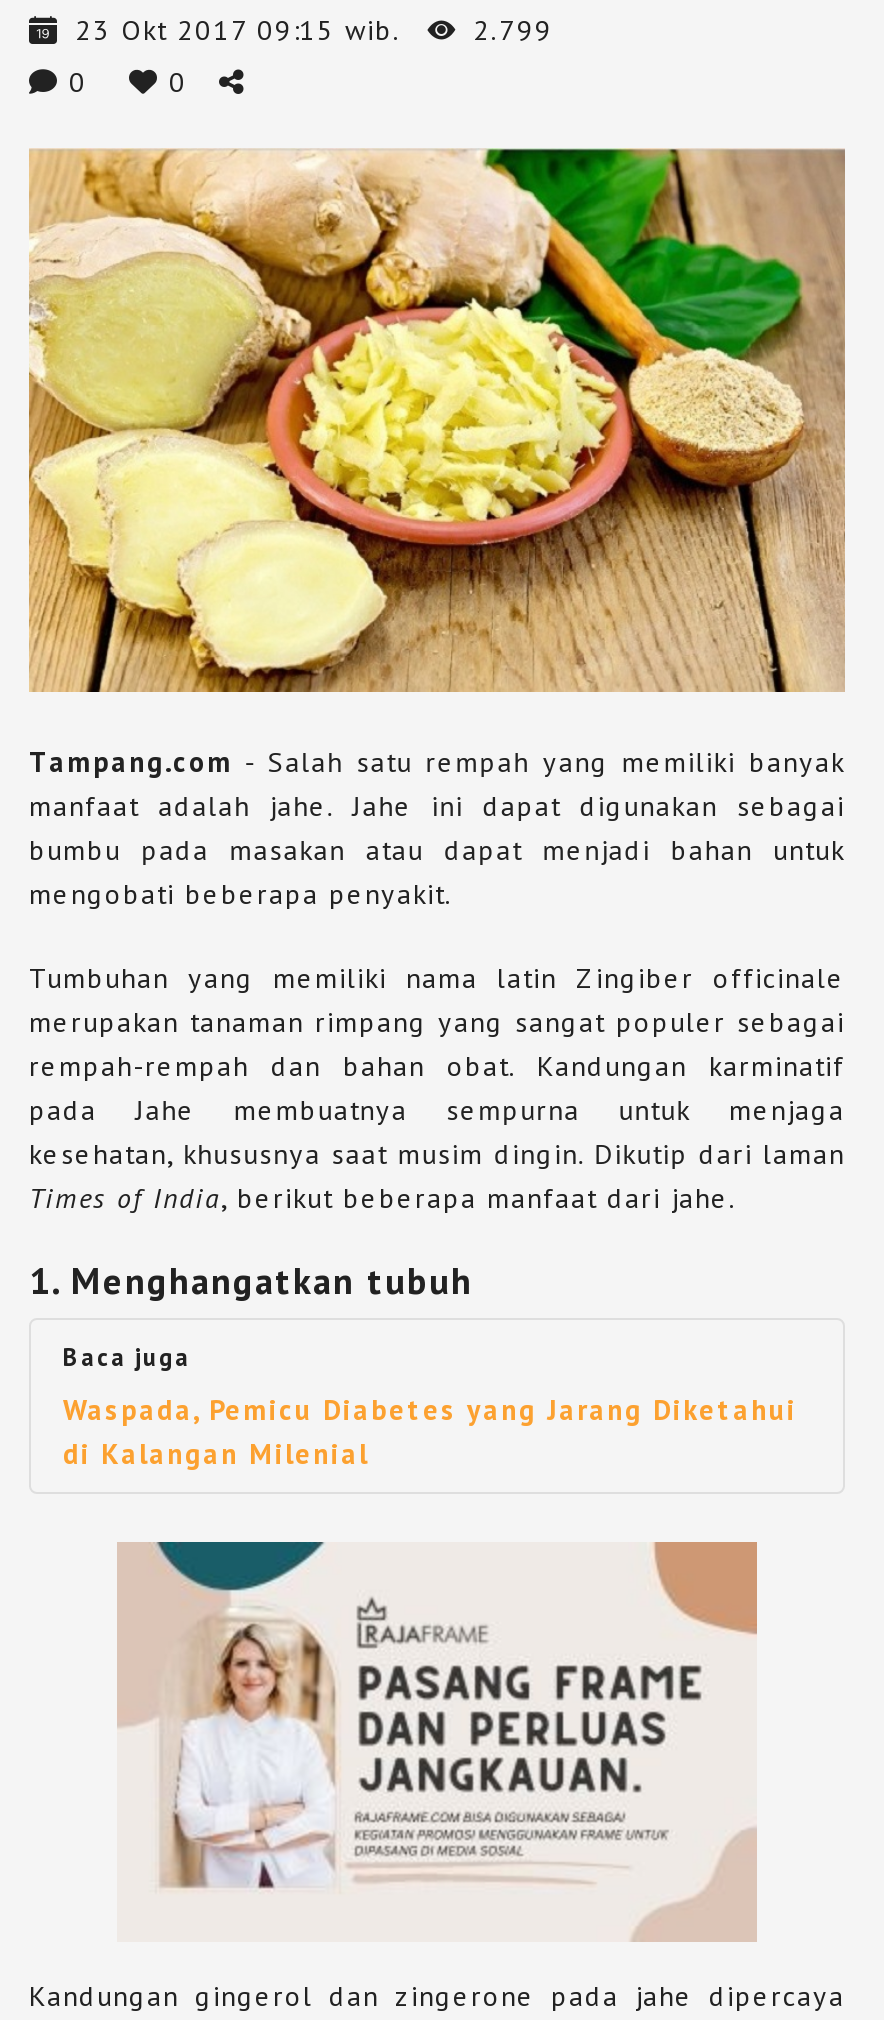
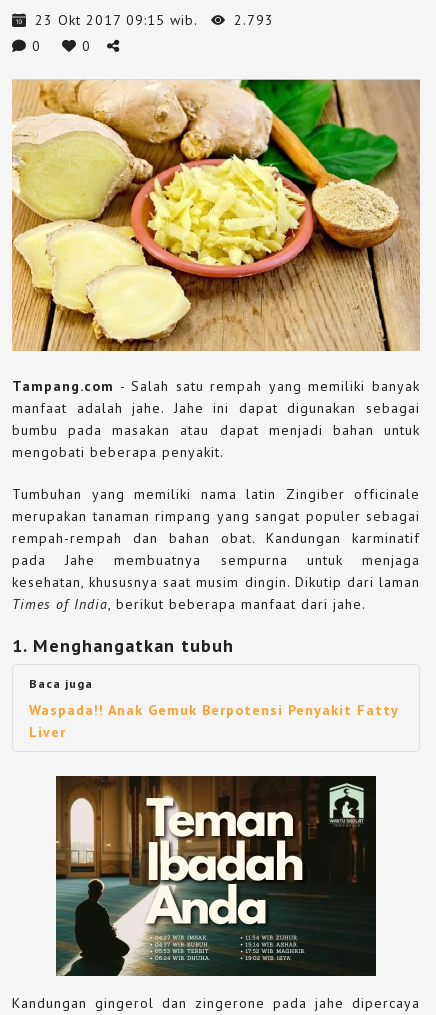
- 23 Okt 2017 09:15 wib. 2.799
+ 23 Okt 2017 09:15 wib. 2.793

- Waspada, Pemicu Diabetes yang Jarang Diketahui
- di Kalangan Milenial
+ Waspada!! Anak Gemuk Berpotensi Penyakit Fatty
+ Liver

- [image]
+ [image]
